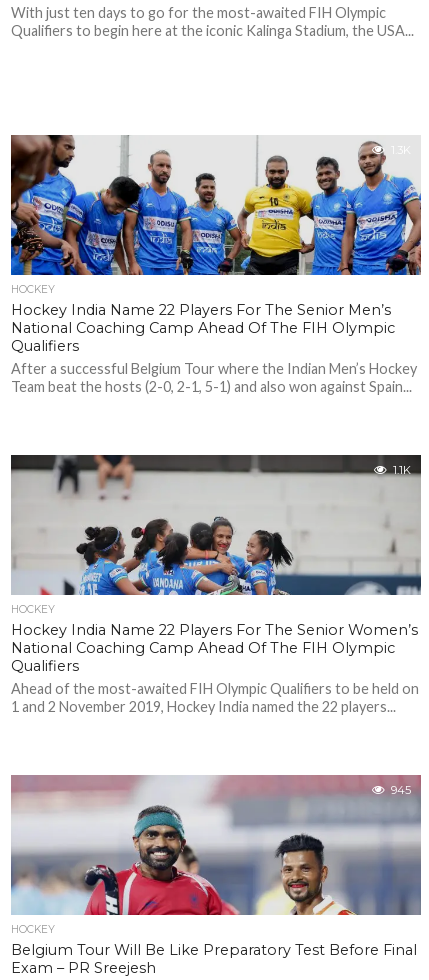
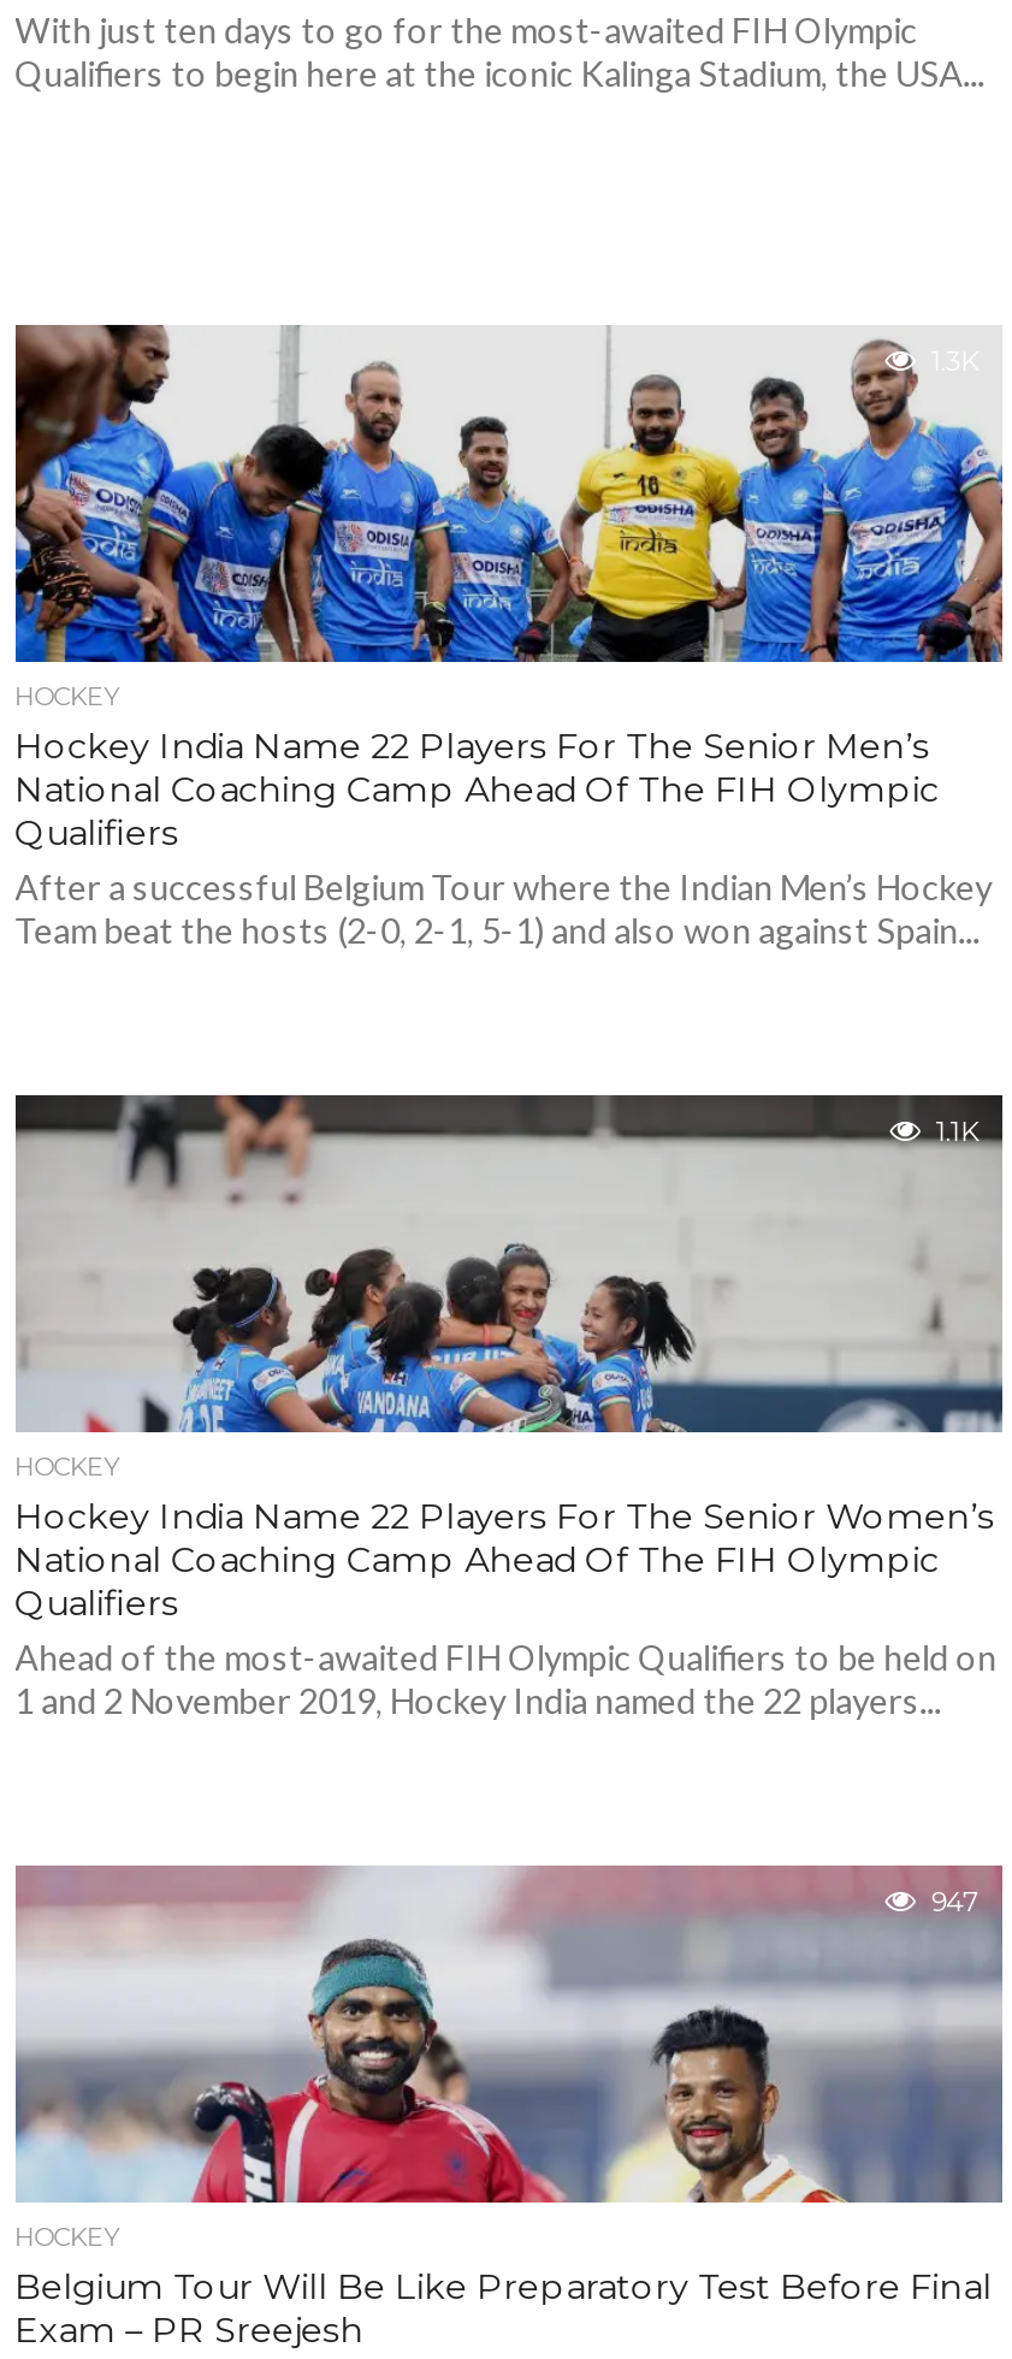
- 945
+ 947
